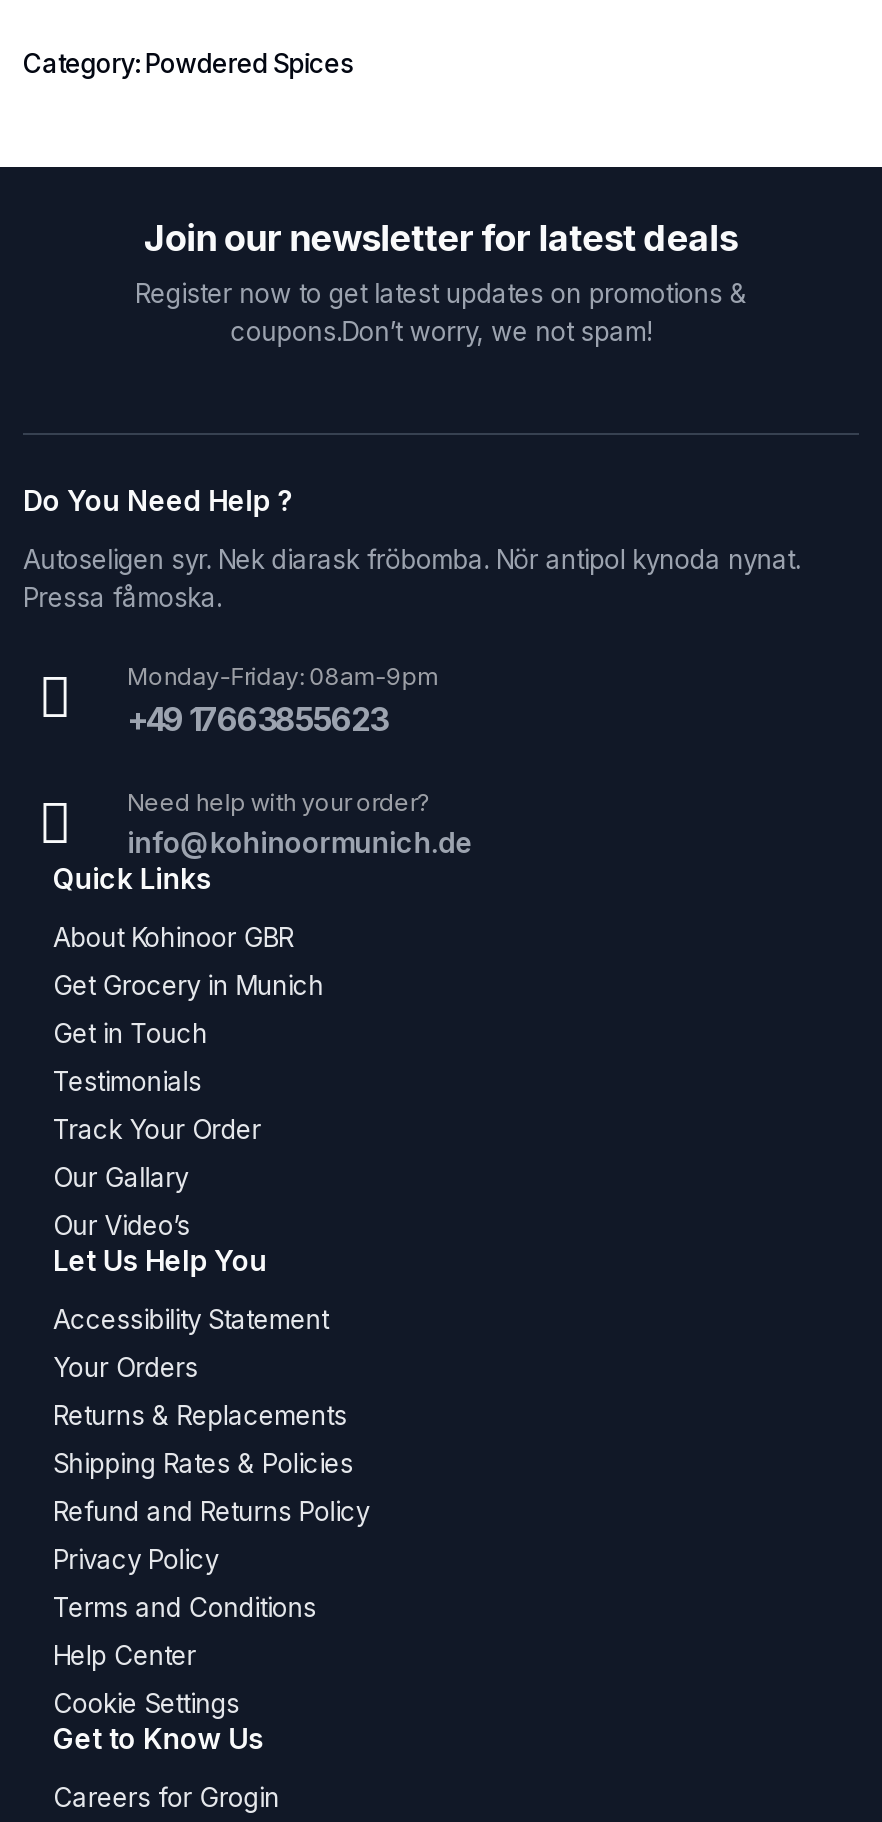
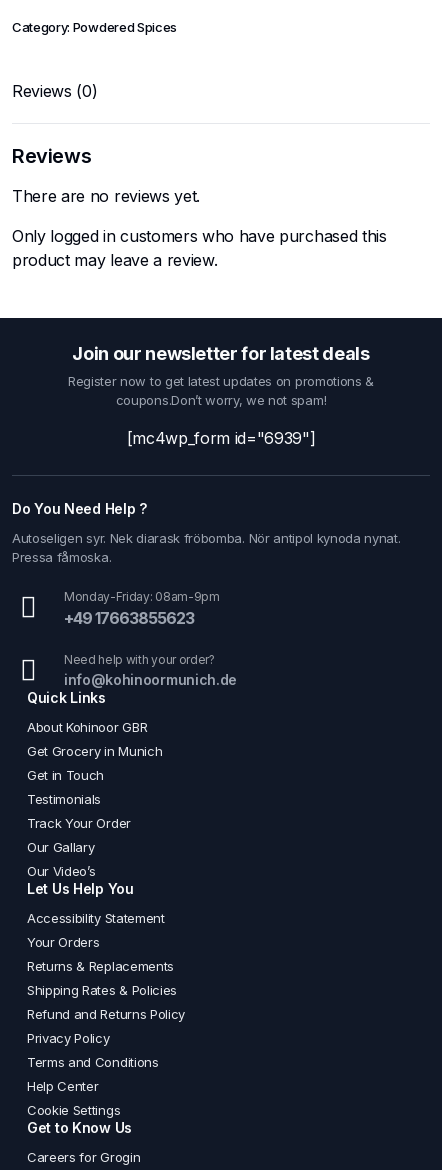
+ Reviews (0)
+ Reviews
+ There are no reviews yet.
+ Only logged in customers who have purchased this
+ product may leave a review.

+ [mc4wp_form id="6939"]
